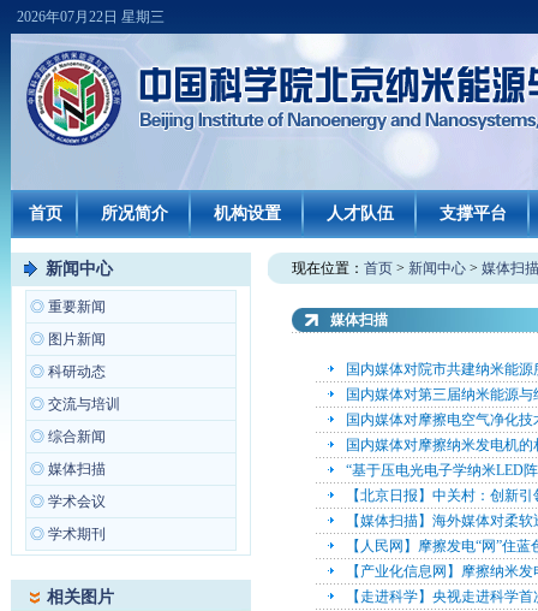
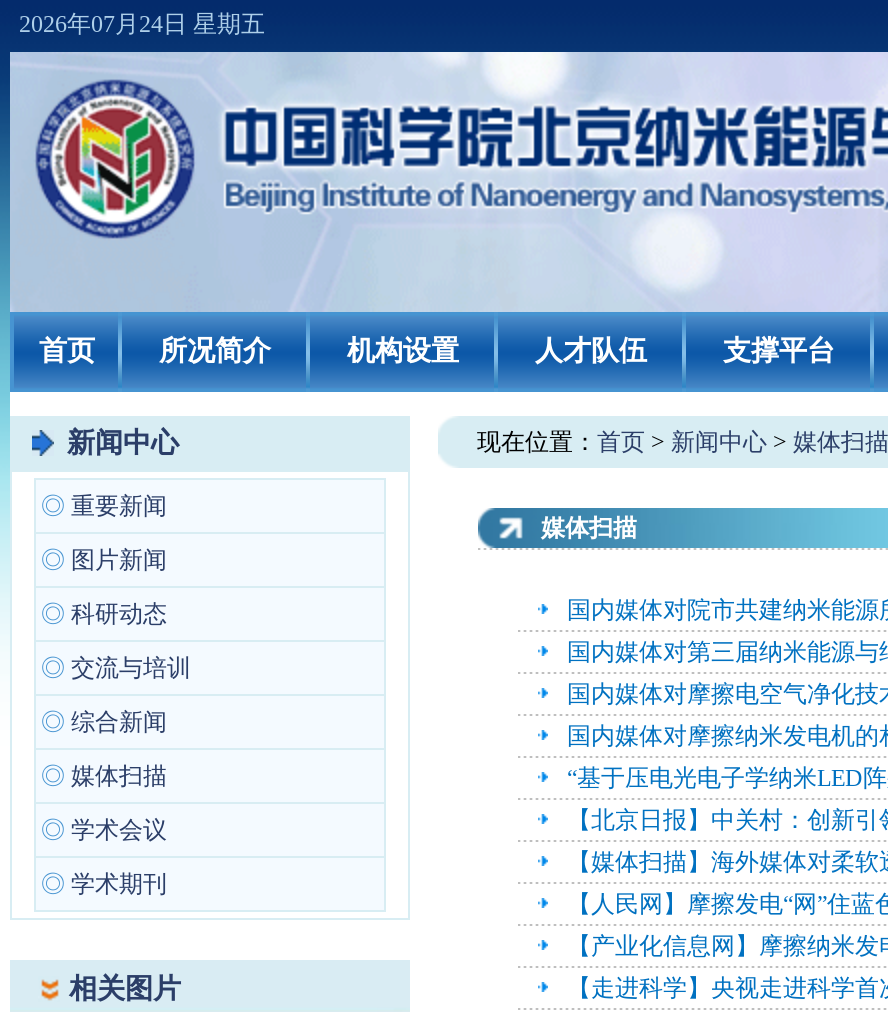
- 2026年07月22日 星期三
+ 2026年07月24日 星期五
